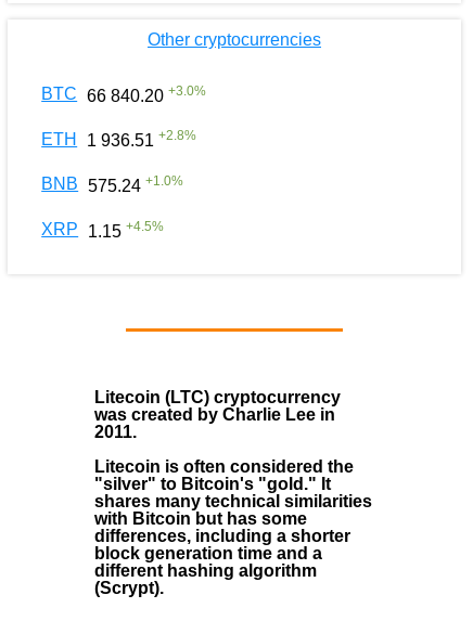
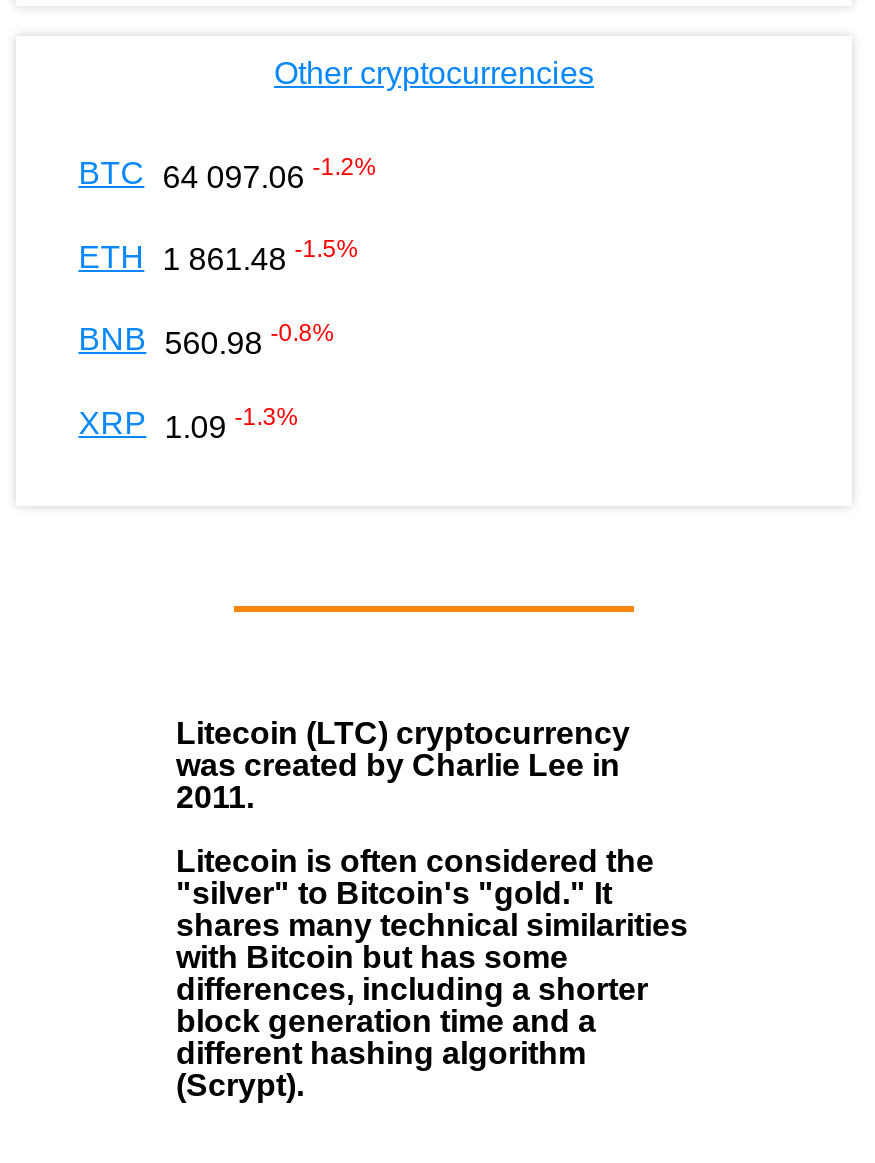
- BTC 66 840.20 +3.0%
+ BTC 64 097.06 -1.2%

- ETH 1 936.51 +2.8%
+ ETH 1 861.48 -1.5%

- BNB 575.24 +1.0%
+ BNB 560.98 -0.8%

- XRP 1.15 +4.5%
+ XRP 1.09 -1.3%
